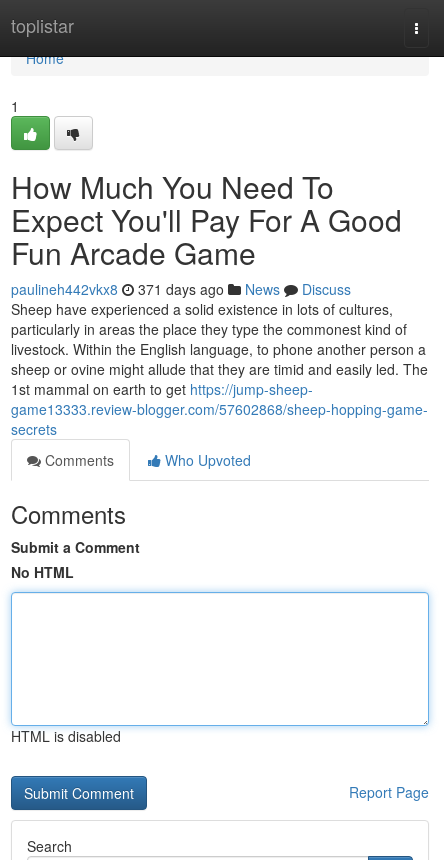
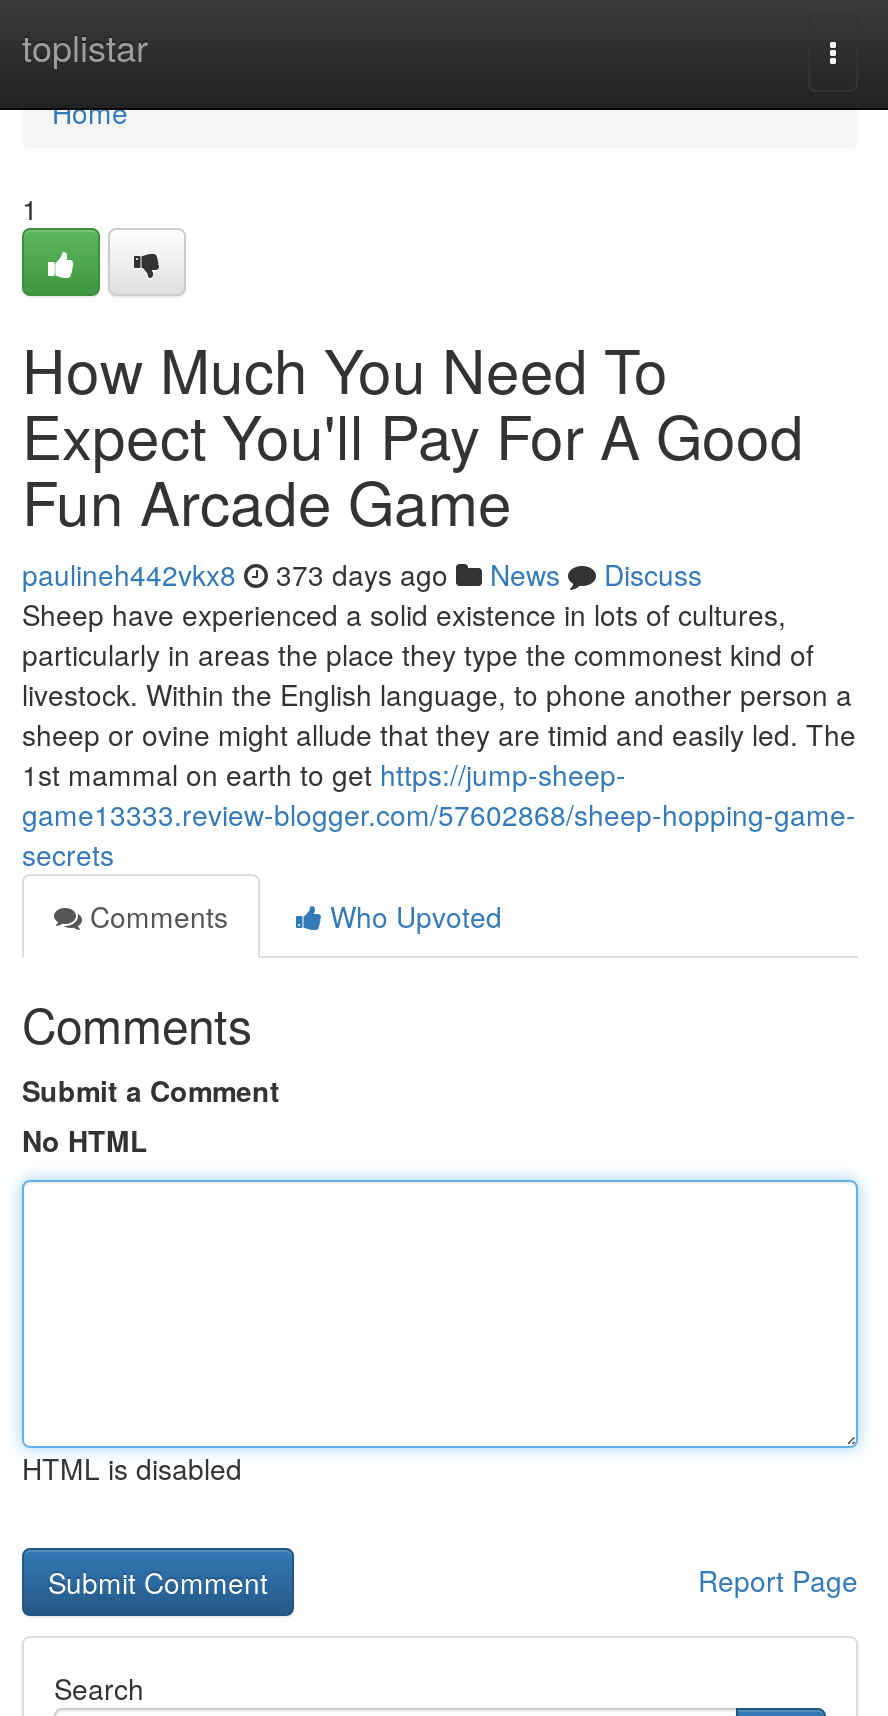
- paulineh442vkx8 371 days ago News Discuss
+ paulineh442vkx8 373 days ago News Discuss
